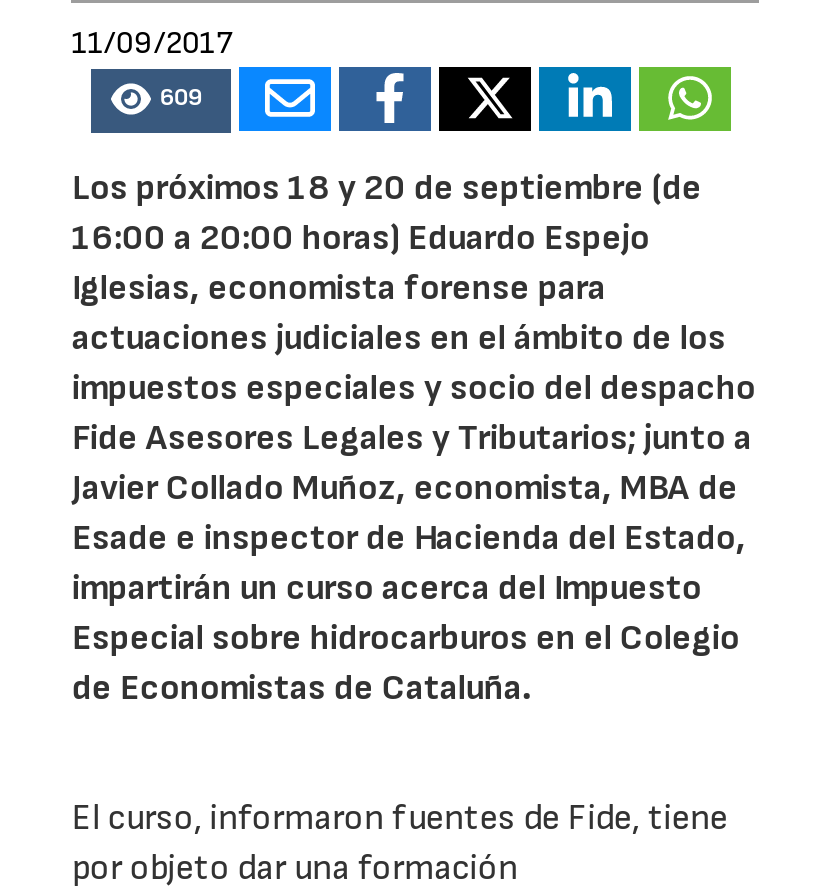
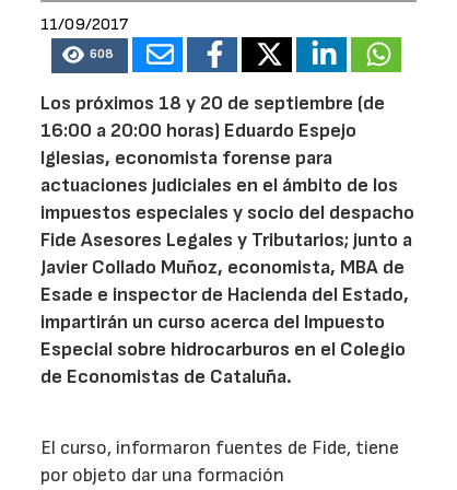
- 609
+ 608
